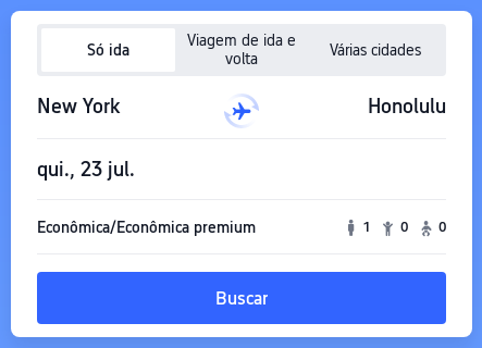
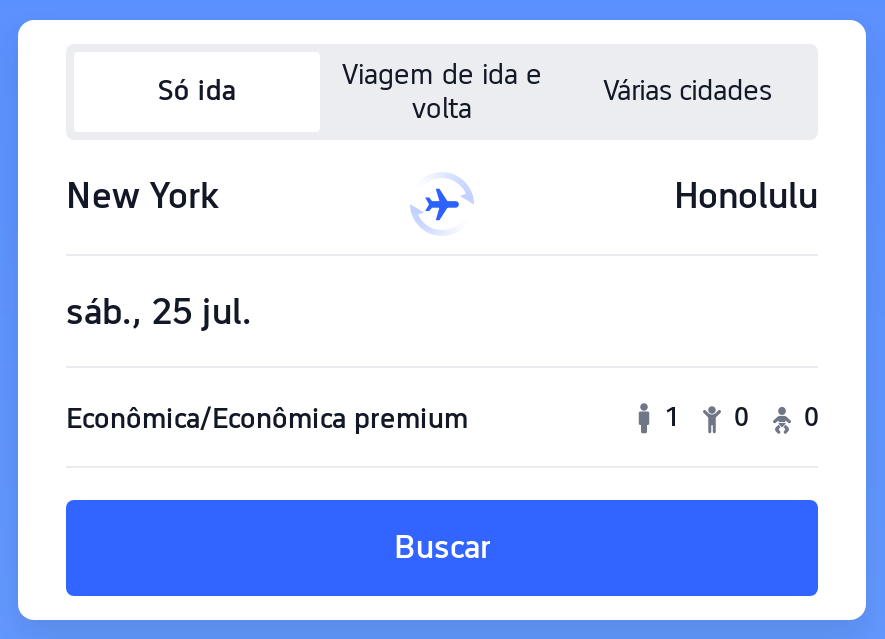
- qui., 23 jul.
+ sáb., 25 jul.
